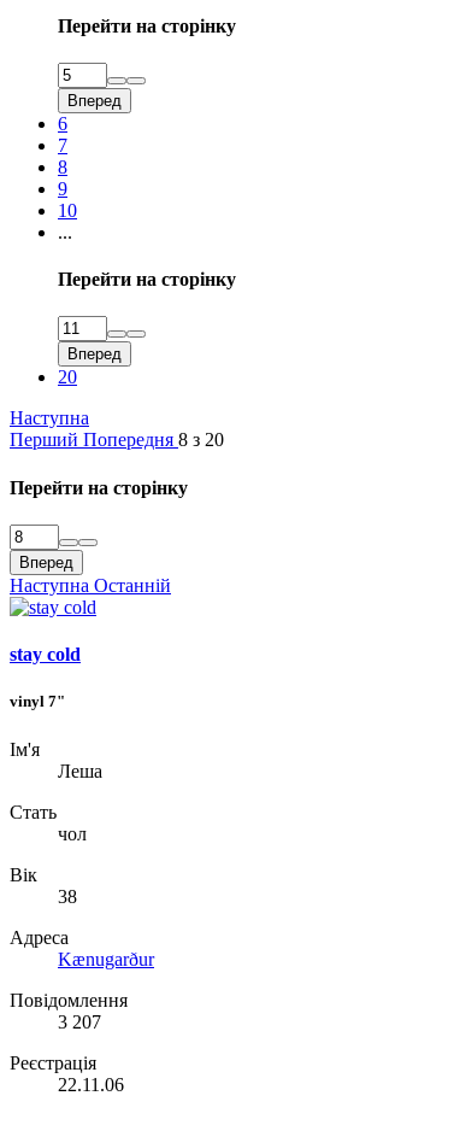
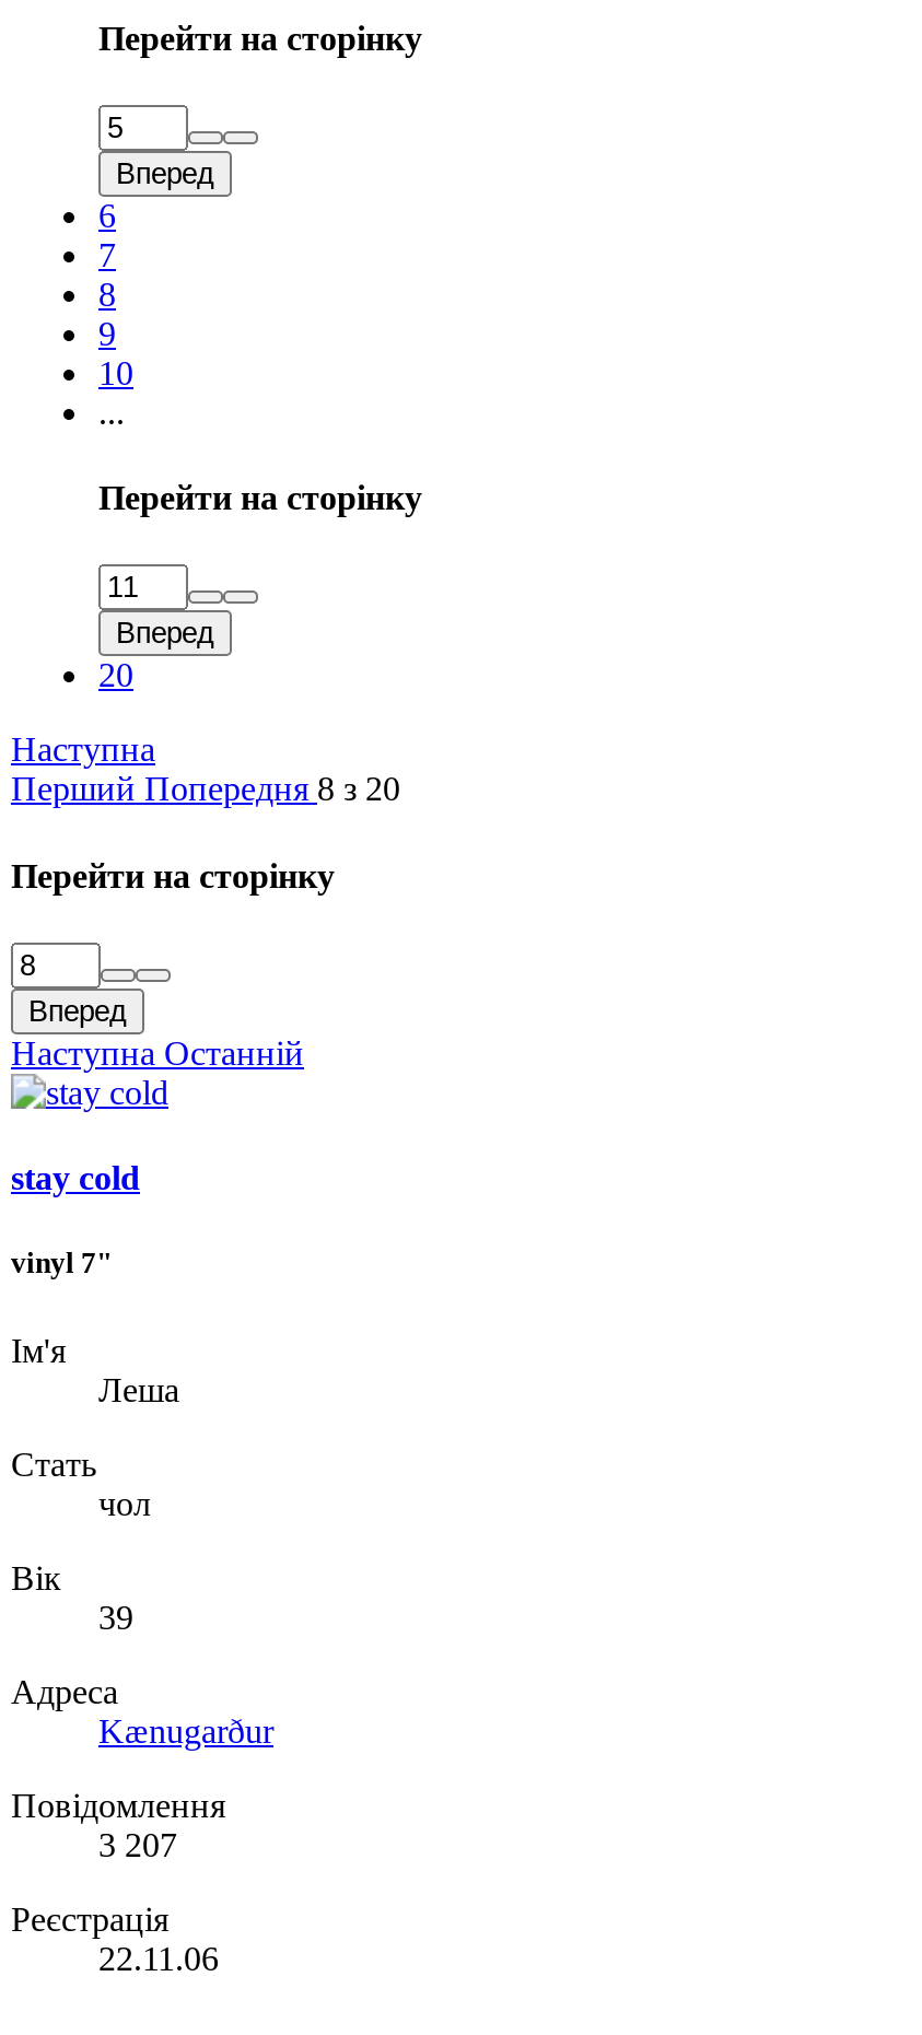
- 38
+ 39
